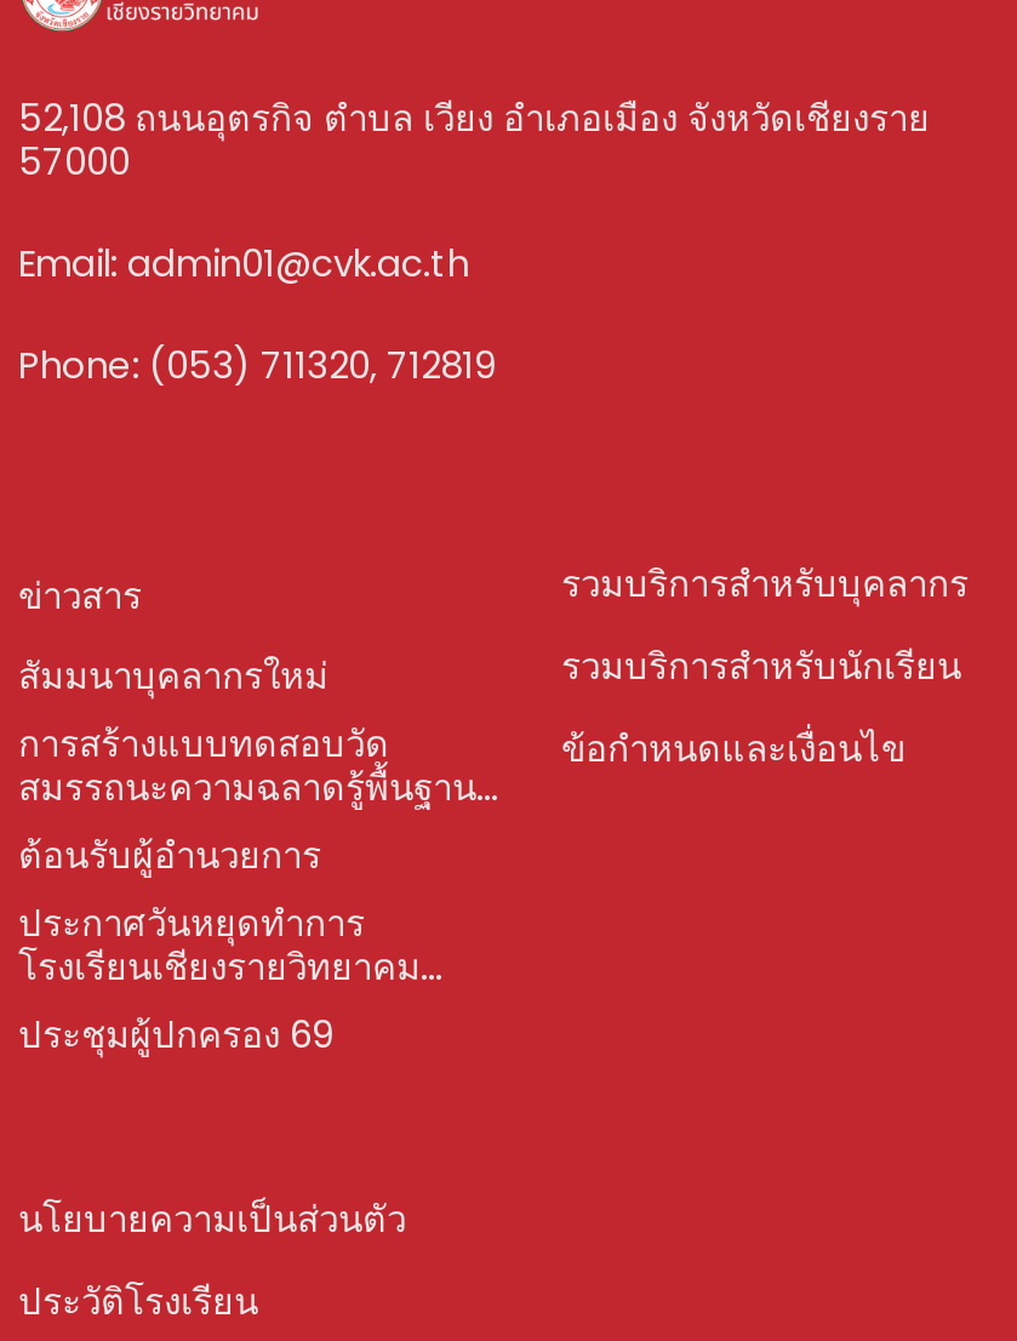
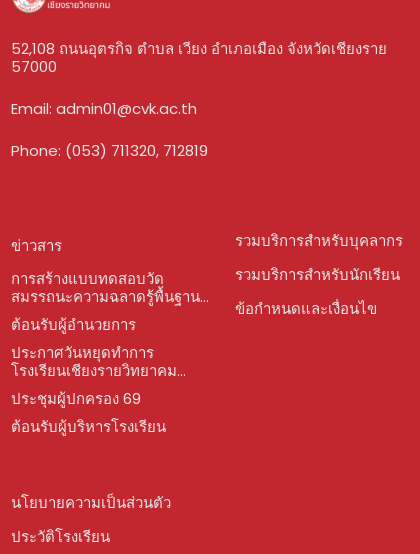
- สัมมนาบุคลากรใหม่

moved up: การสร้างแบบทดสอบวัด | สมรรถนะความฉลาดรู้พื้นฐาน... | ต้อนรับผู้อำนวยการ | ประกาศวันหยุดทำการ | โรงเรียนเชียงรายวิทยาคม... | ประชุมผู้ปกครอง 69

+ ต้อนรับผู้บริหารโรงเรียน
